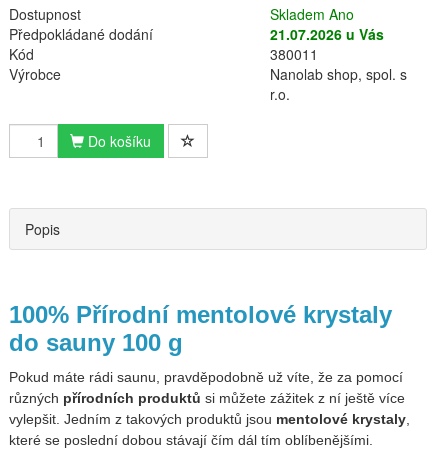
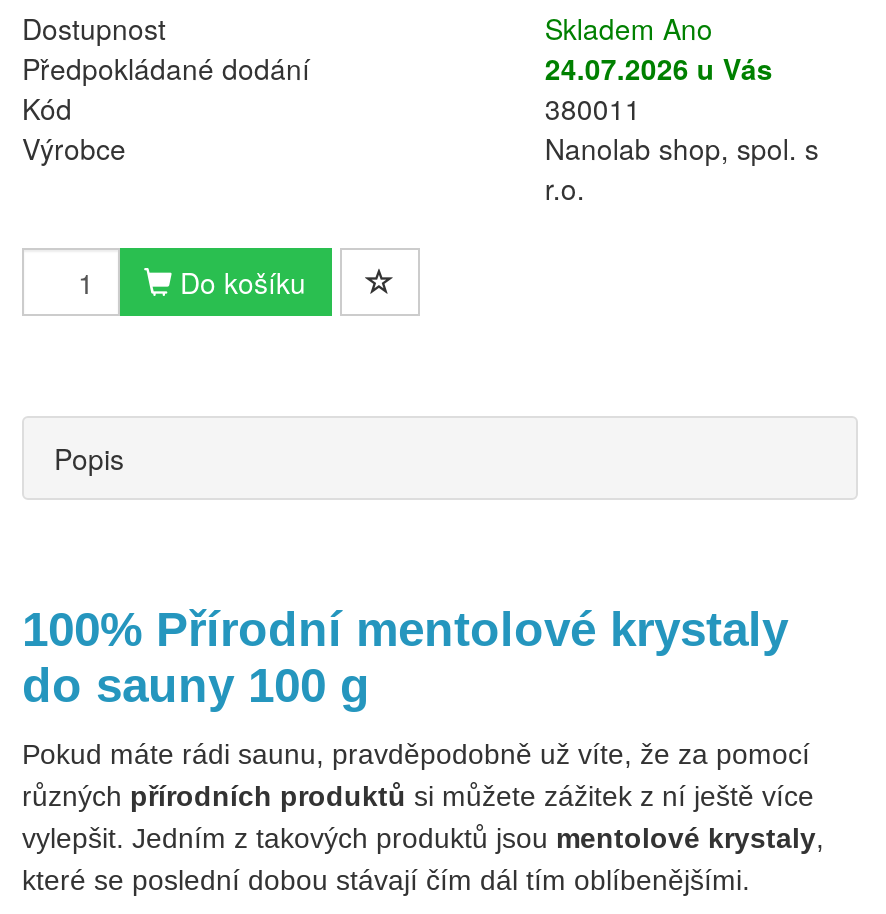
- 21.07.2026 u Vás
+ 24.07.2026 u Vás
